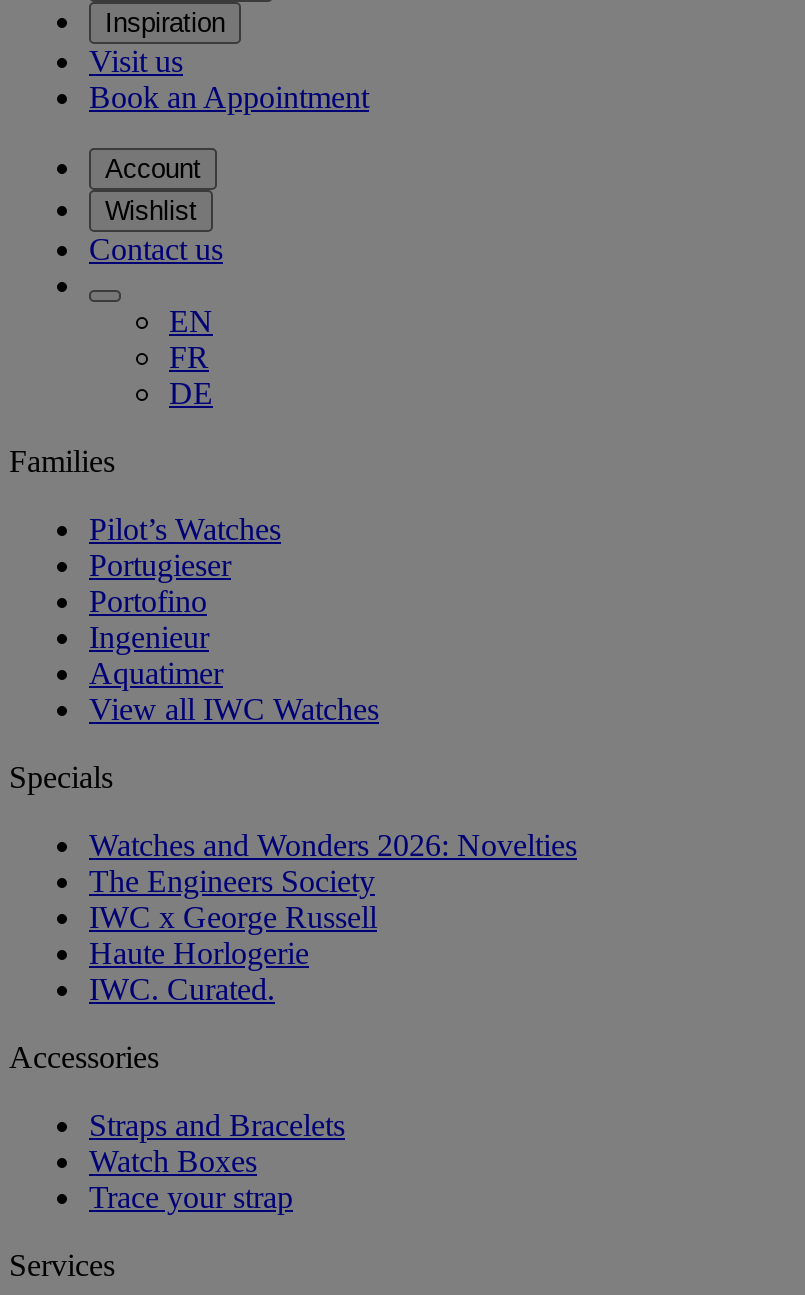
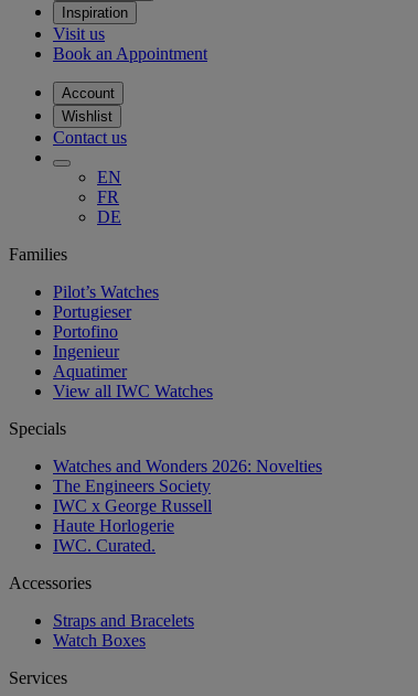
- Trace your strap
